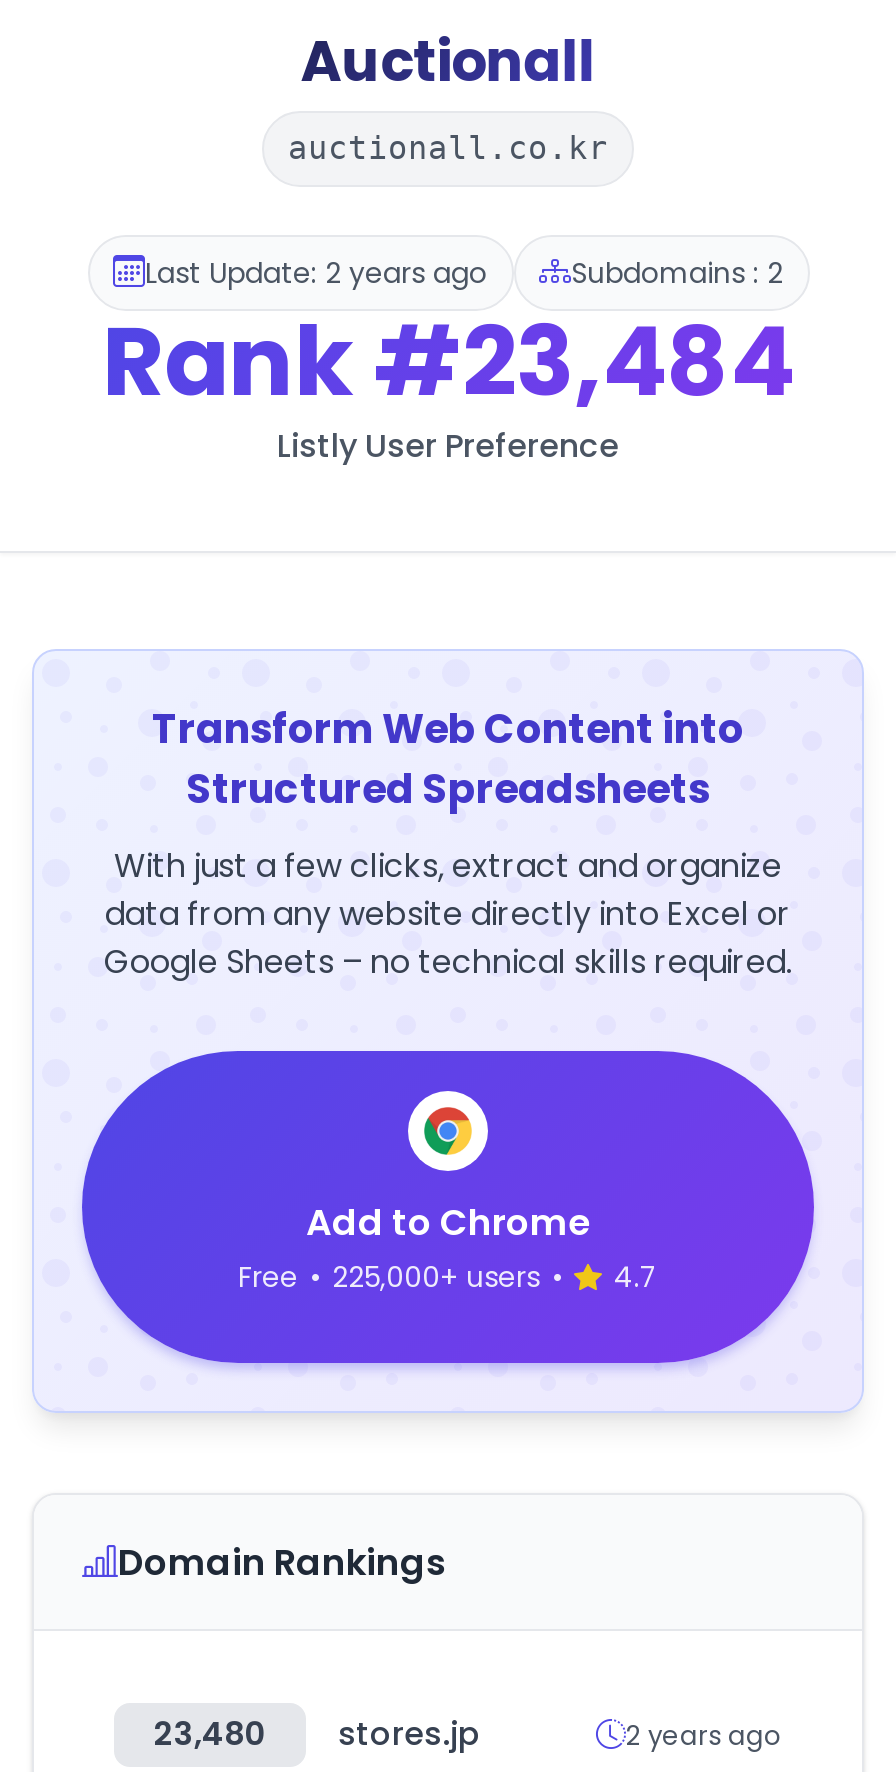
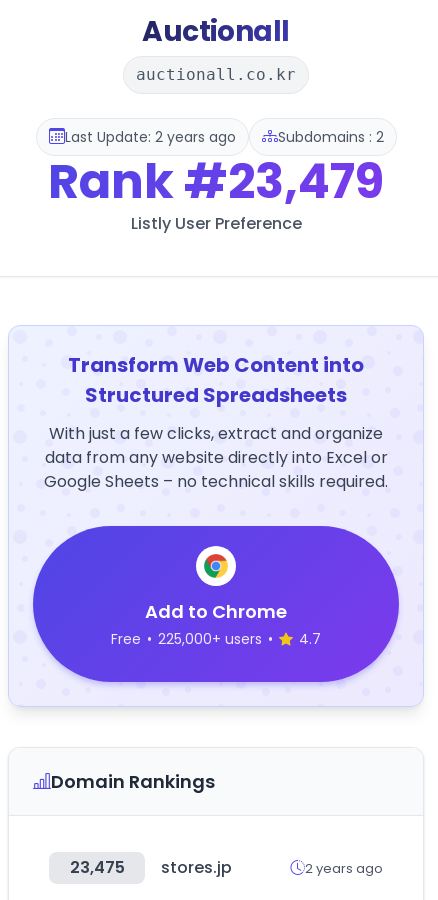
- Rank #23,484
+ Rank #23,479

- 23,480 stores.jp
+ 23,475 stores.jp
